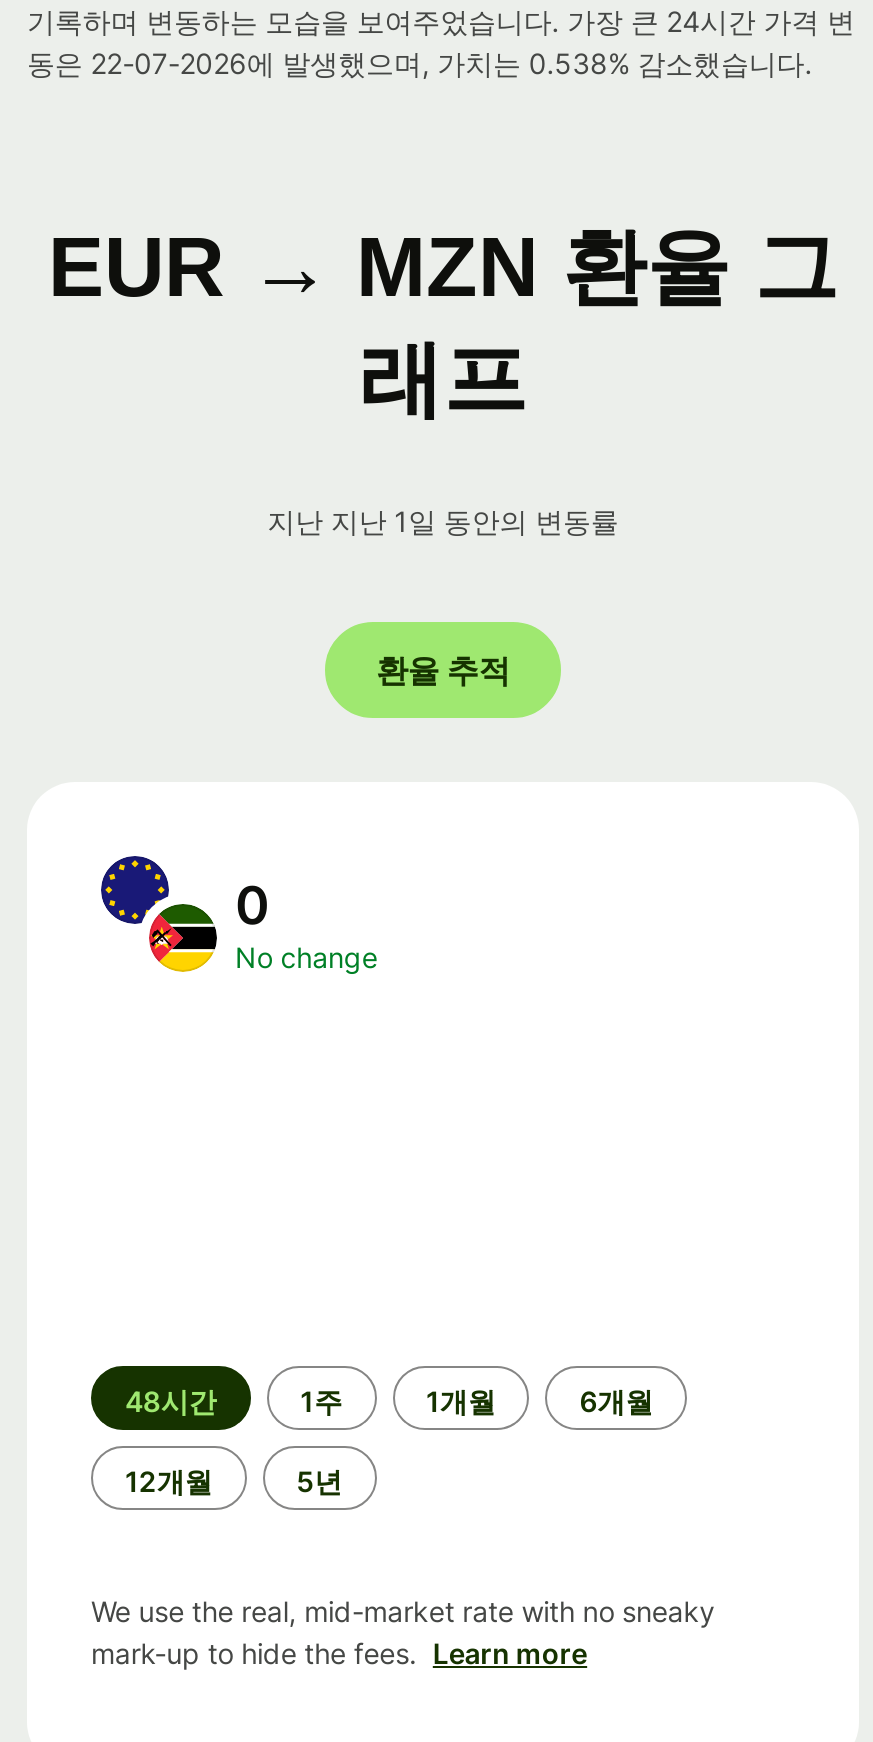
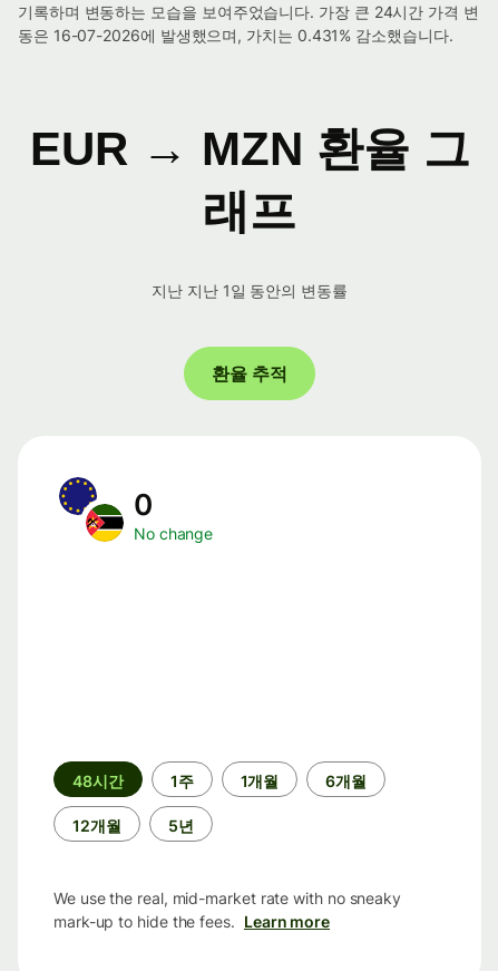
- 동은 22-07-2026에 발생했으며, 가치는 0.538% 감소했습니다.
+ 동은 16-07-2026에 발생했으며, 가치는 0.431% 감소했습니다.
